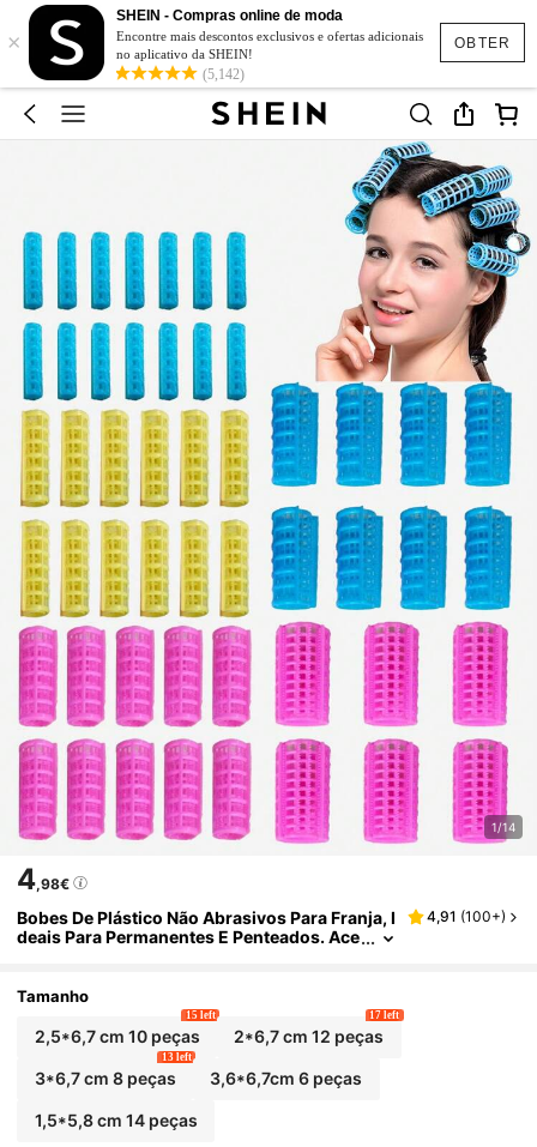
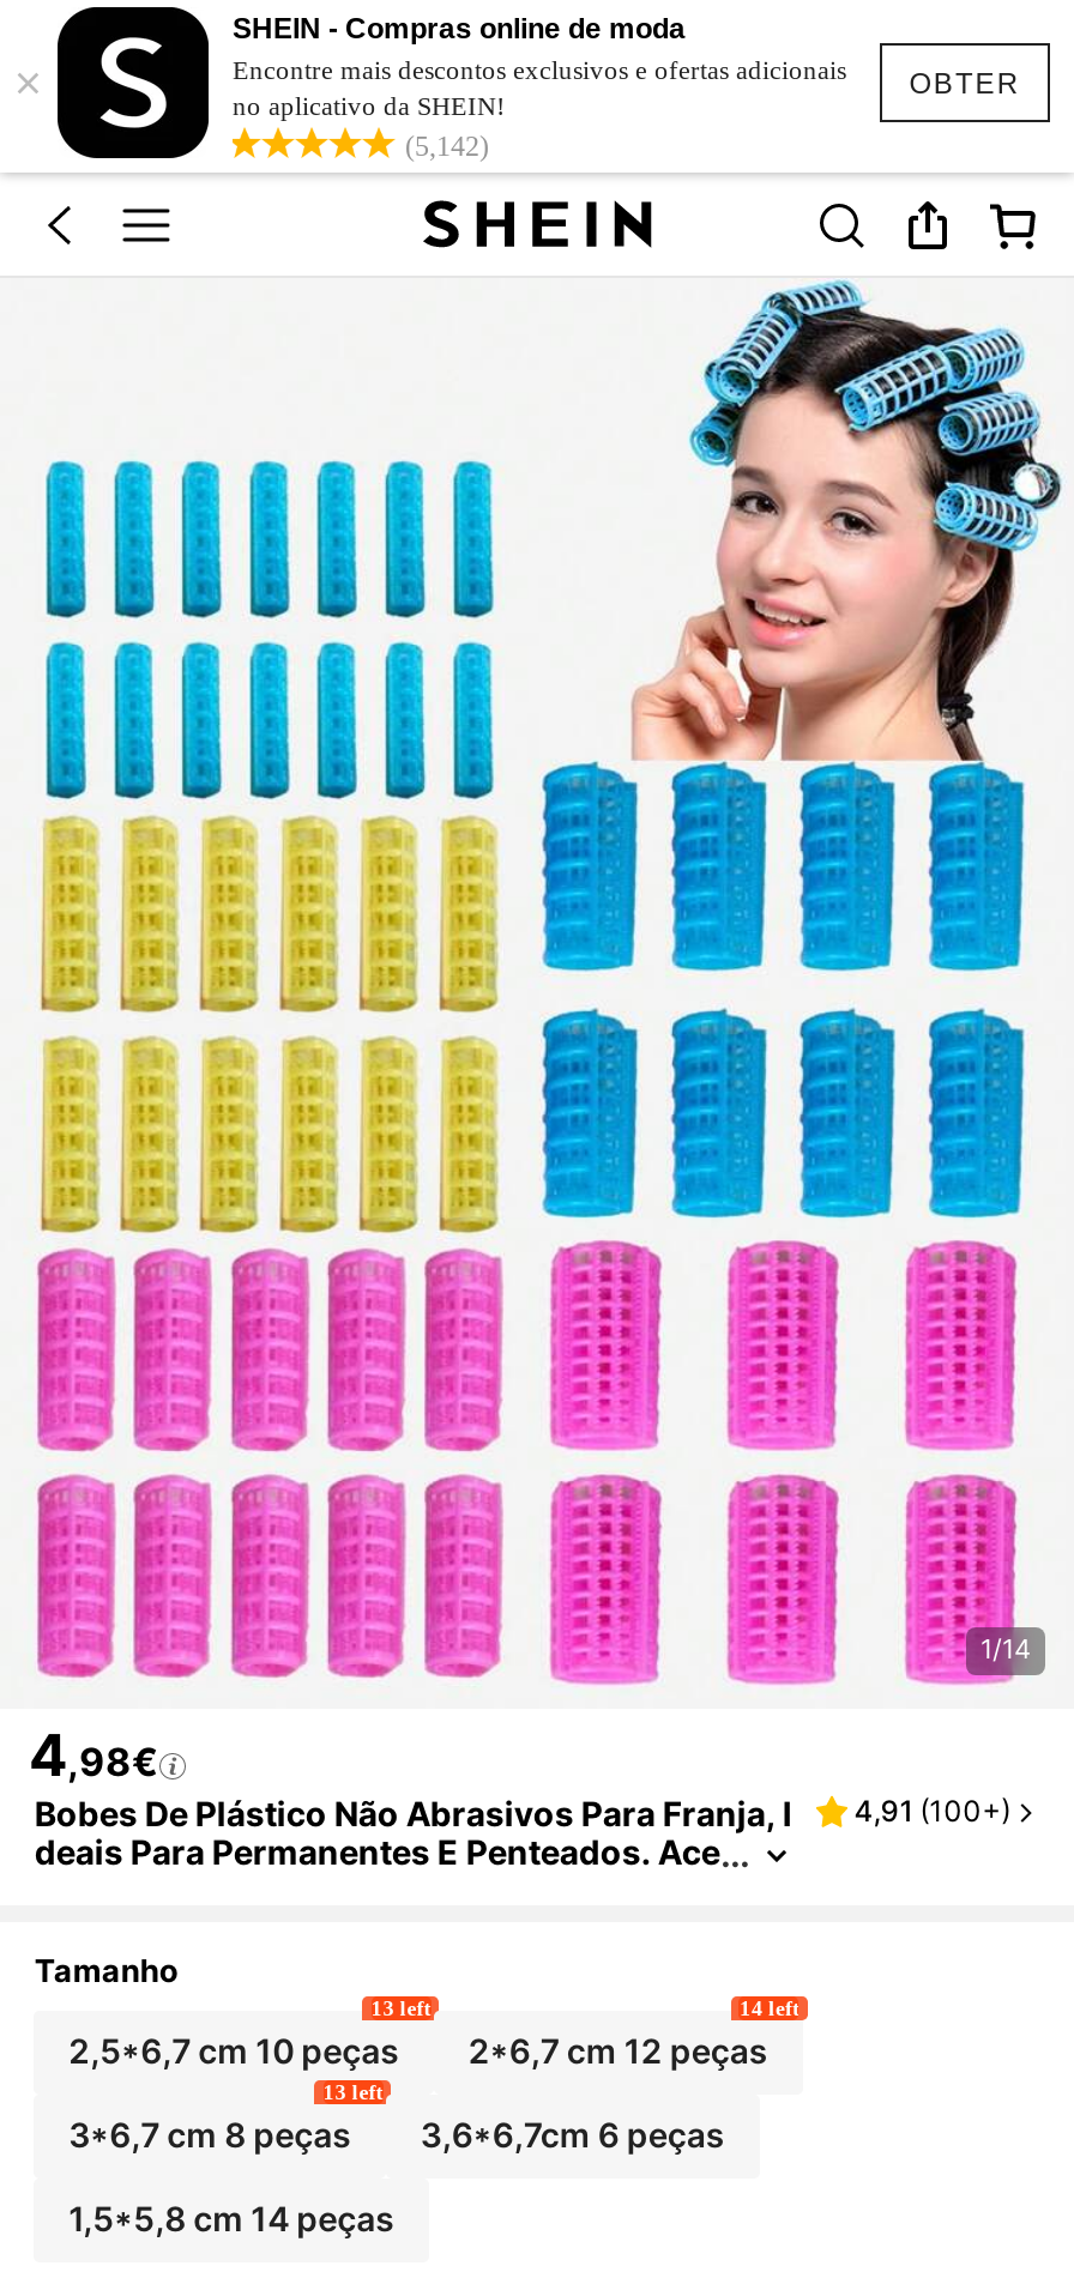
- 15 left
+ 13 left

- 17 left
+ 14 left
